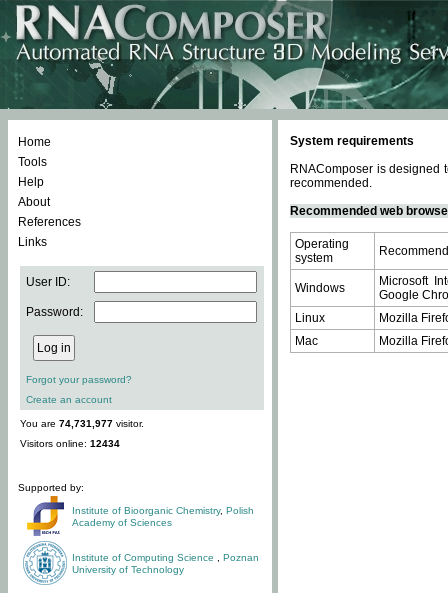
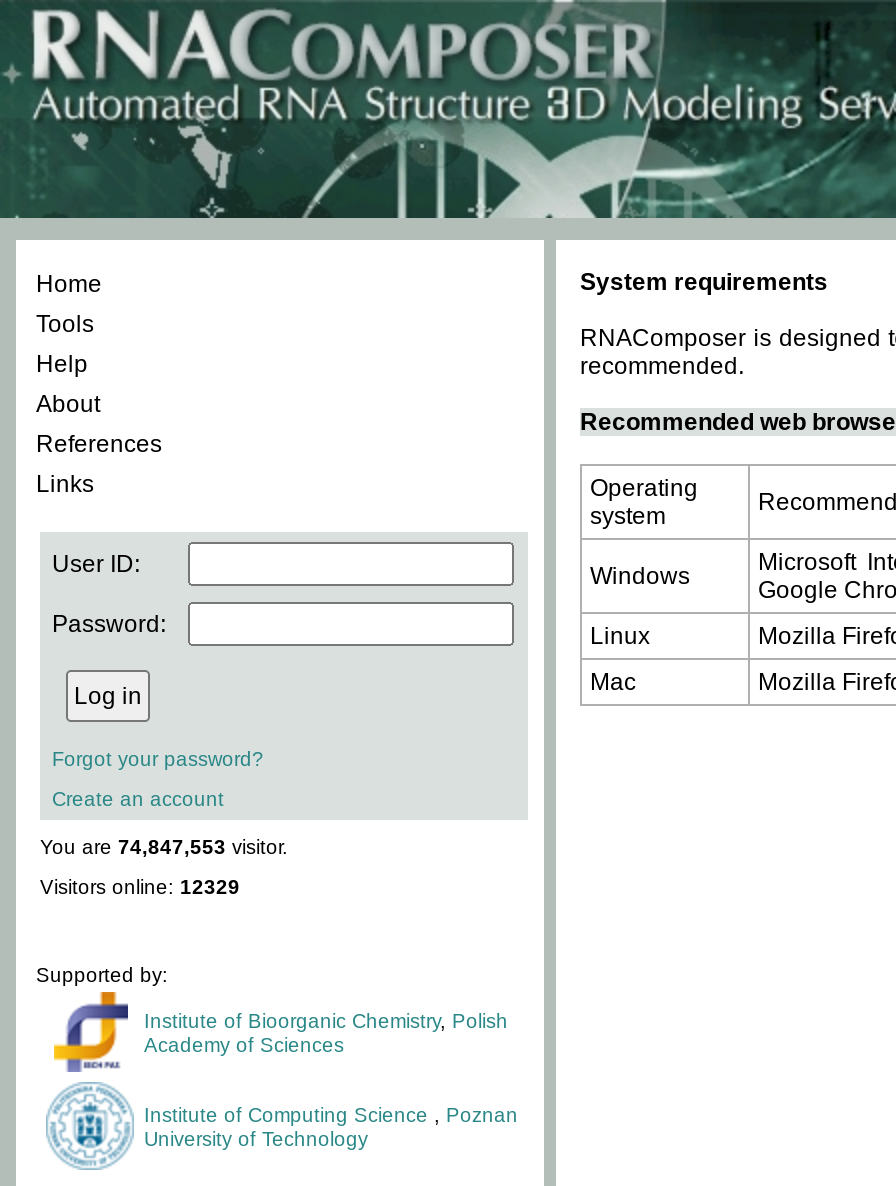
- You are 74,731,977 visitor.
+ You are 74,847,553 visitor.

- Visitors online: 12434
+ Visitors online: 12329
